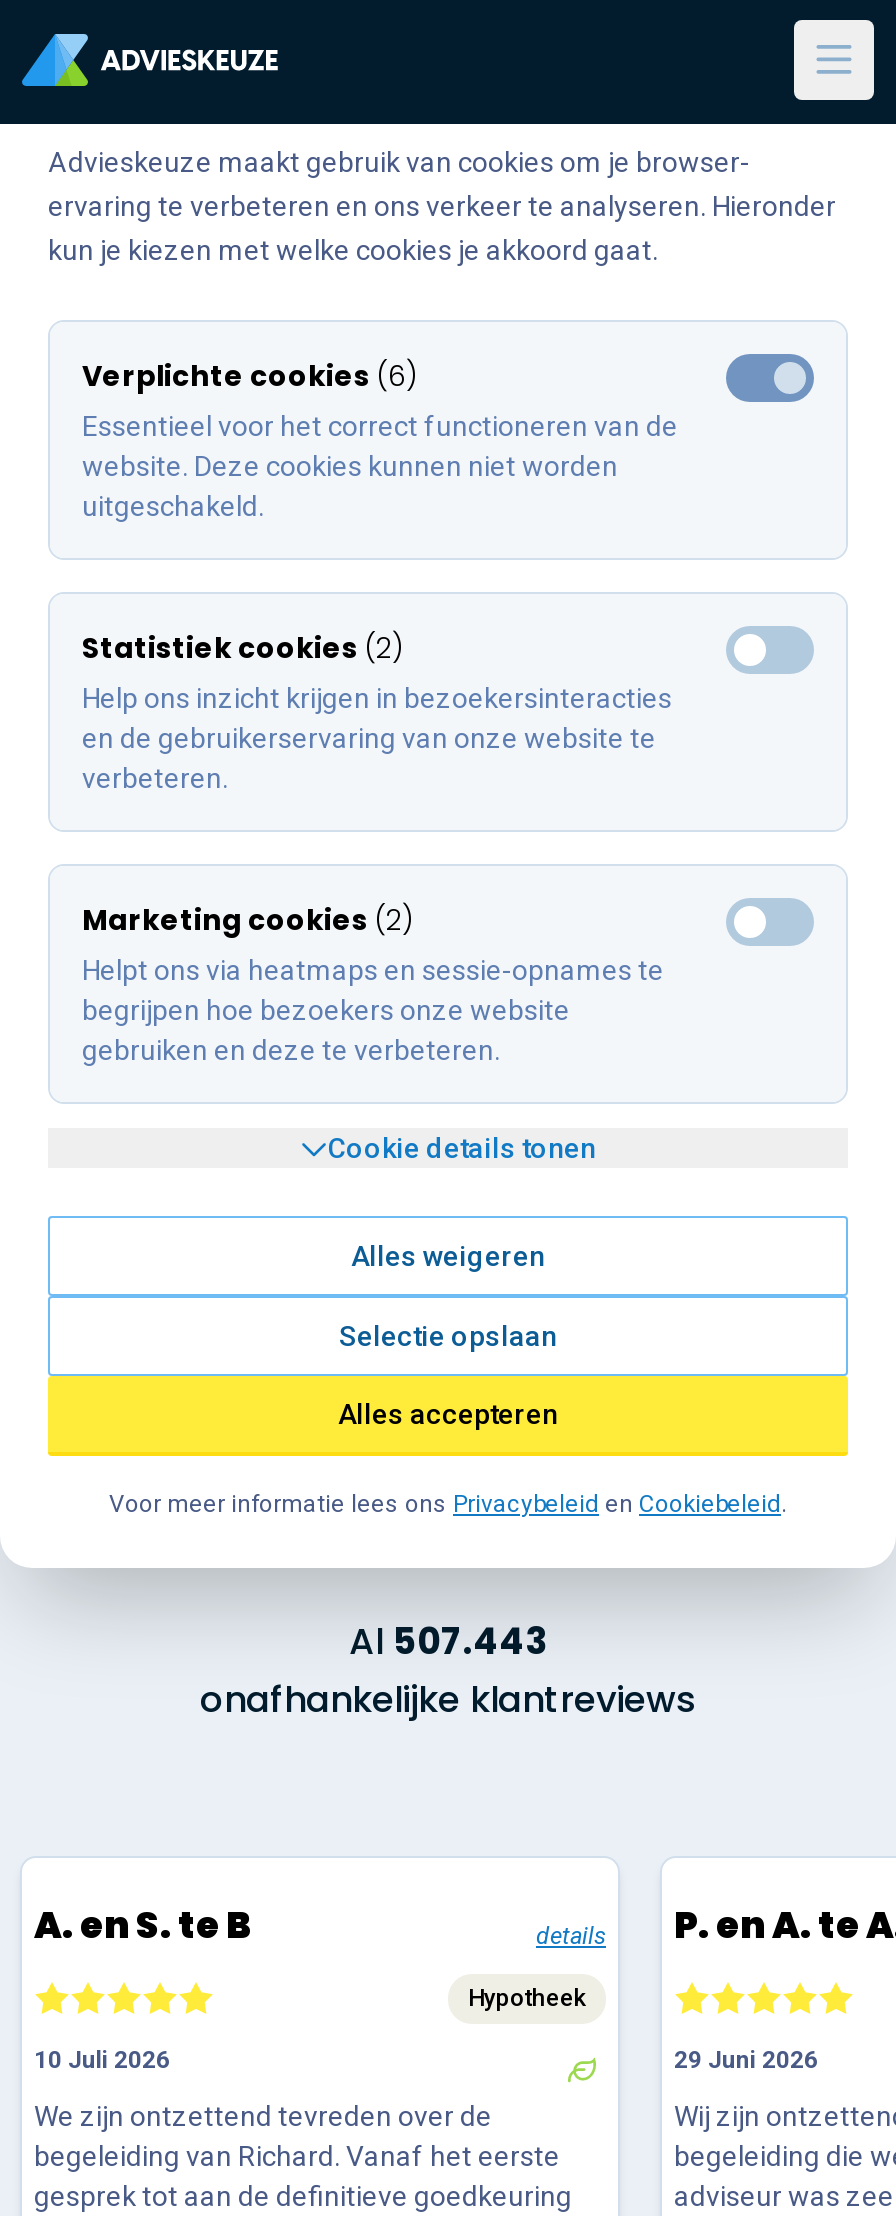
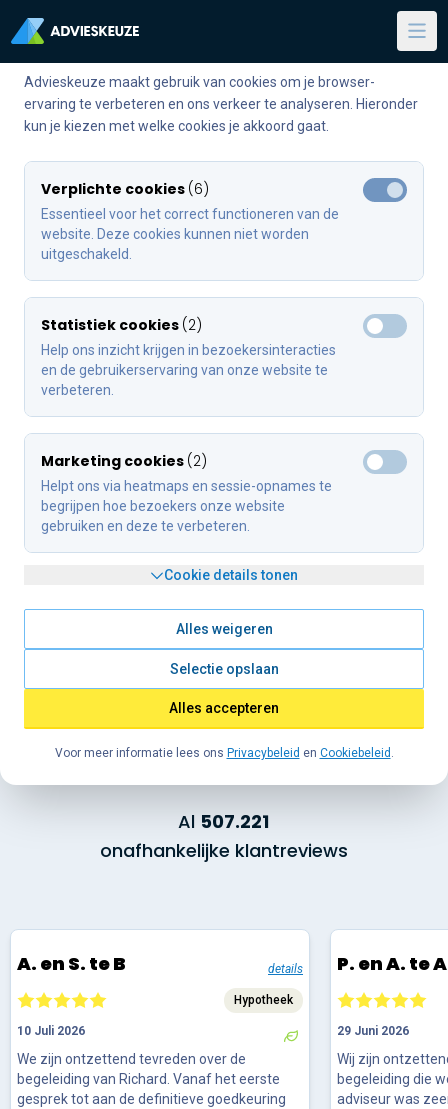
- Al 507.443
+ Al 507.221
